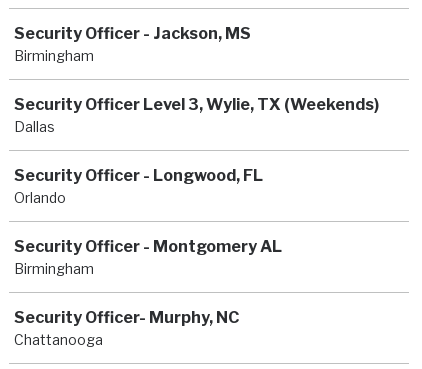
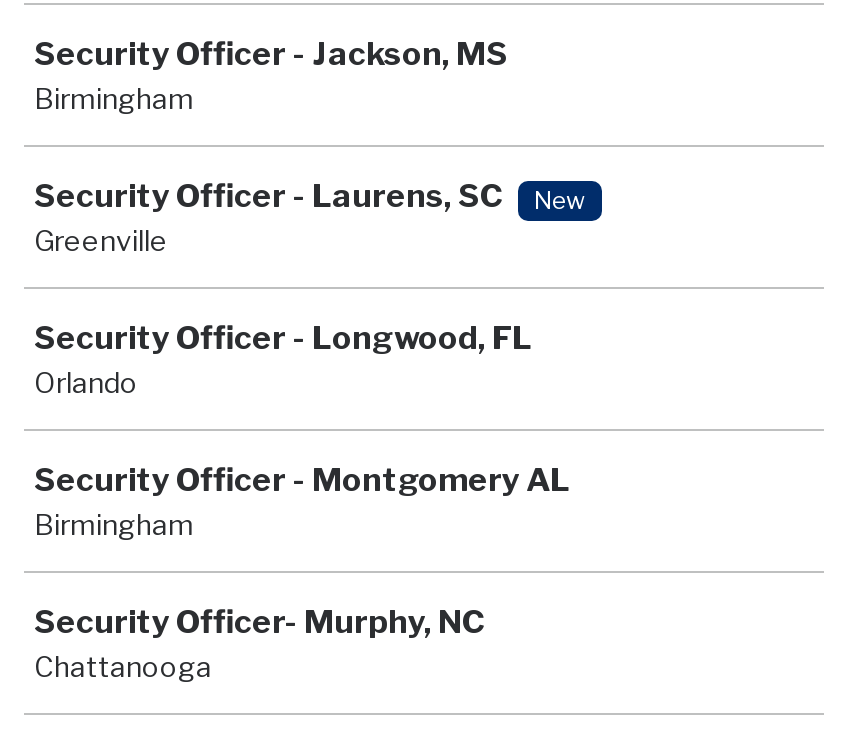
- Security Officer Level 3, Wylie, TX (Weekends)
- Dallas
+ Security Officer - Laurens, SC
+ New
+ Greenville
